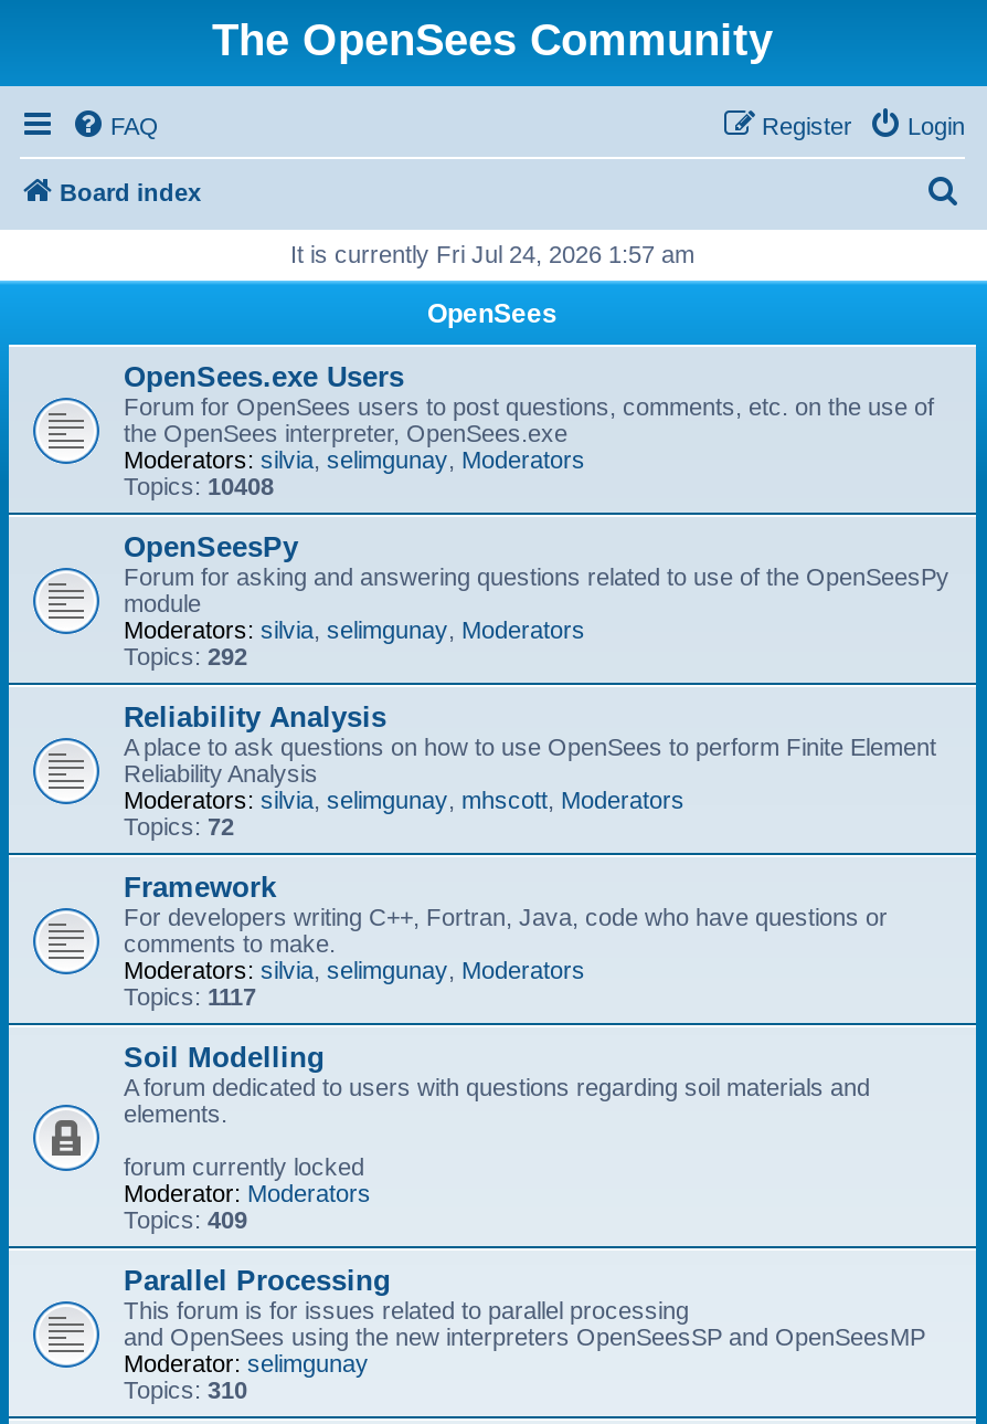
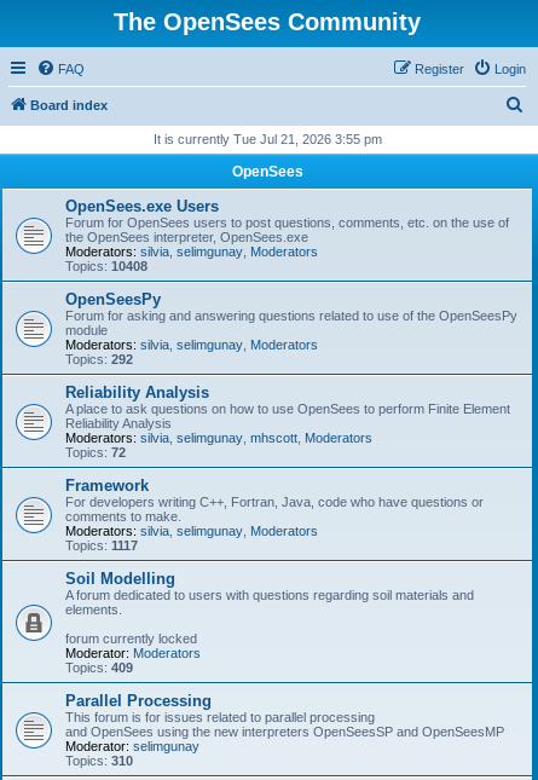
- It is currently Fri Jul 24, 2026 1:57 am
+ It is currently Tue Jul 21, 2026 3:55 pm
